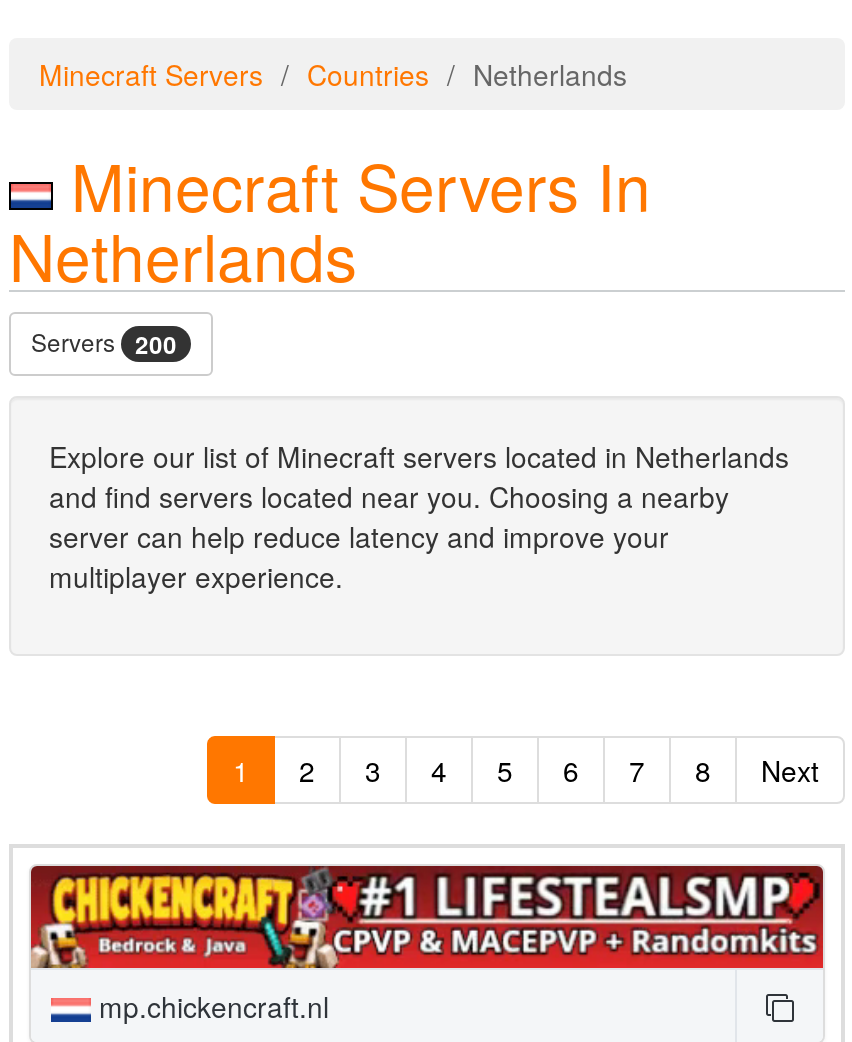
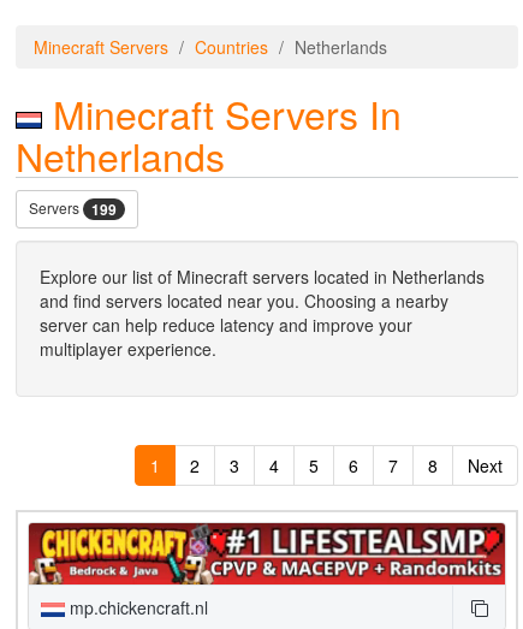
- Servers 200
+ Servers 199
